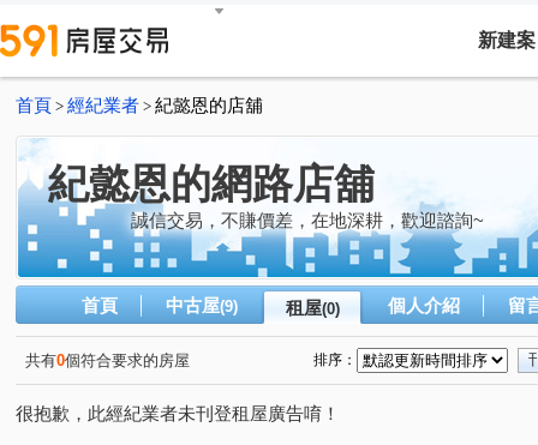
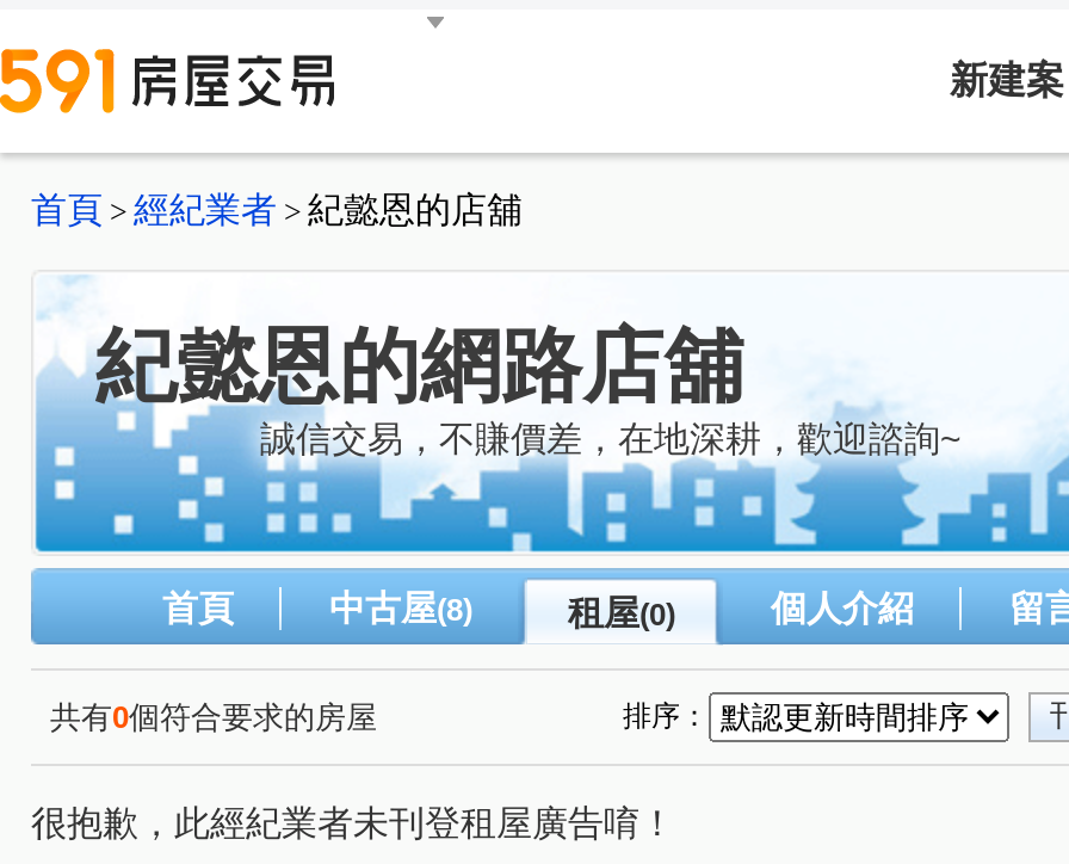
- 中古屋(9)
+ 中古屋(8)
